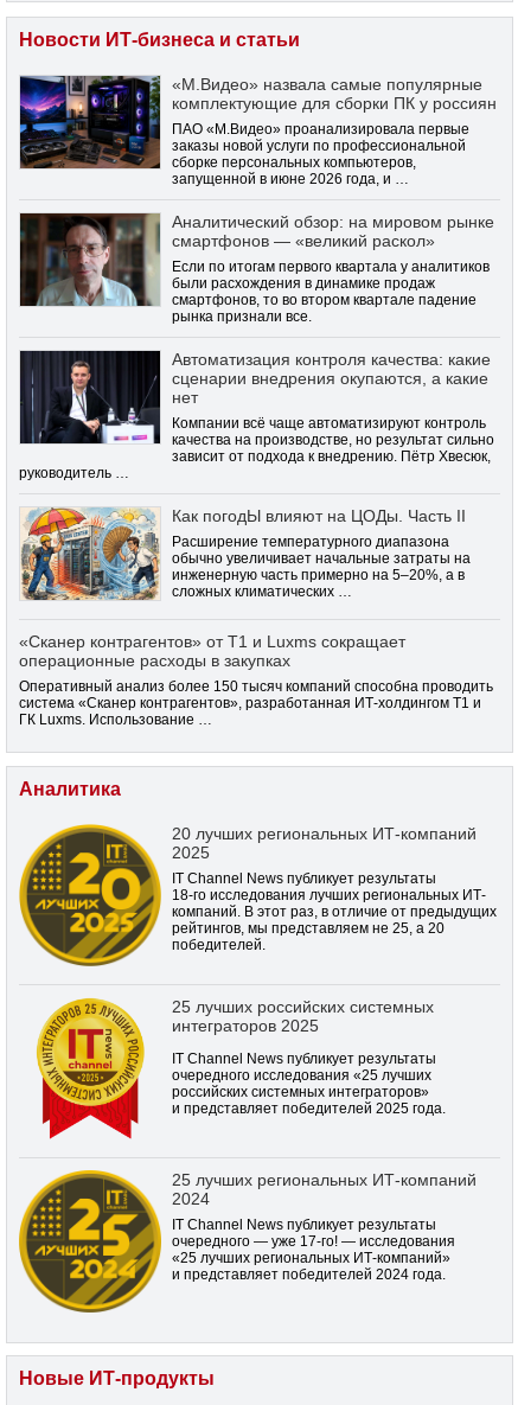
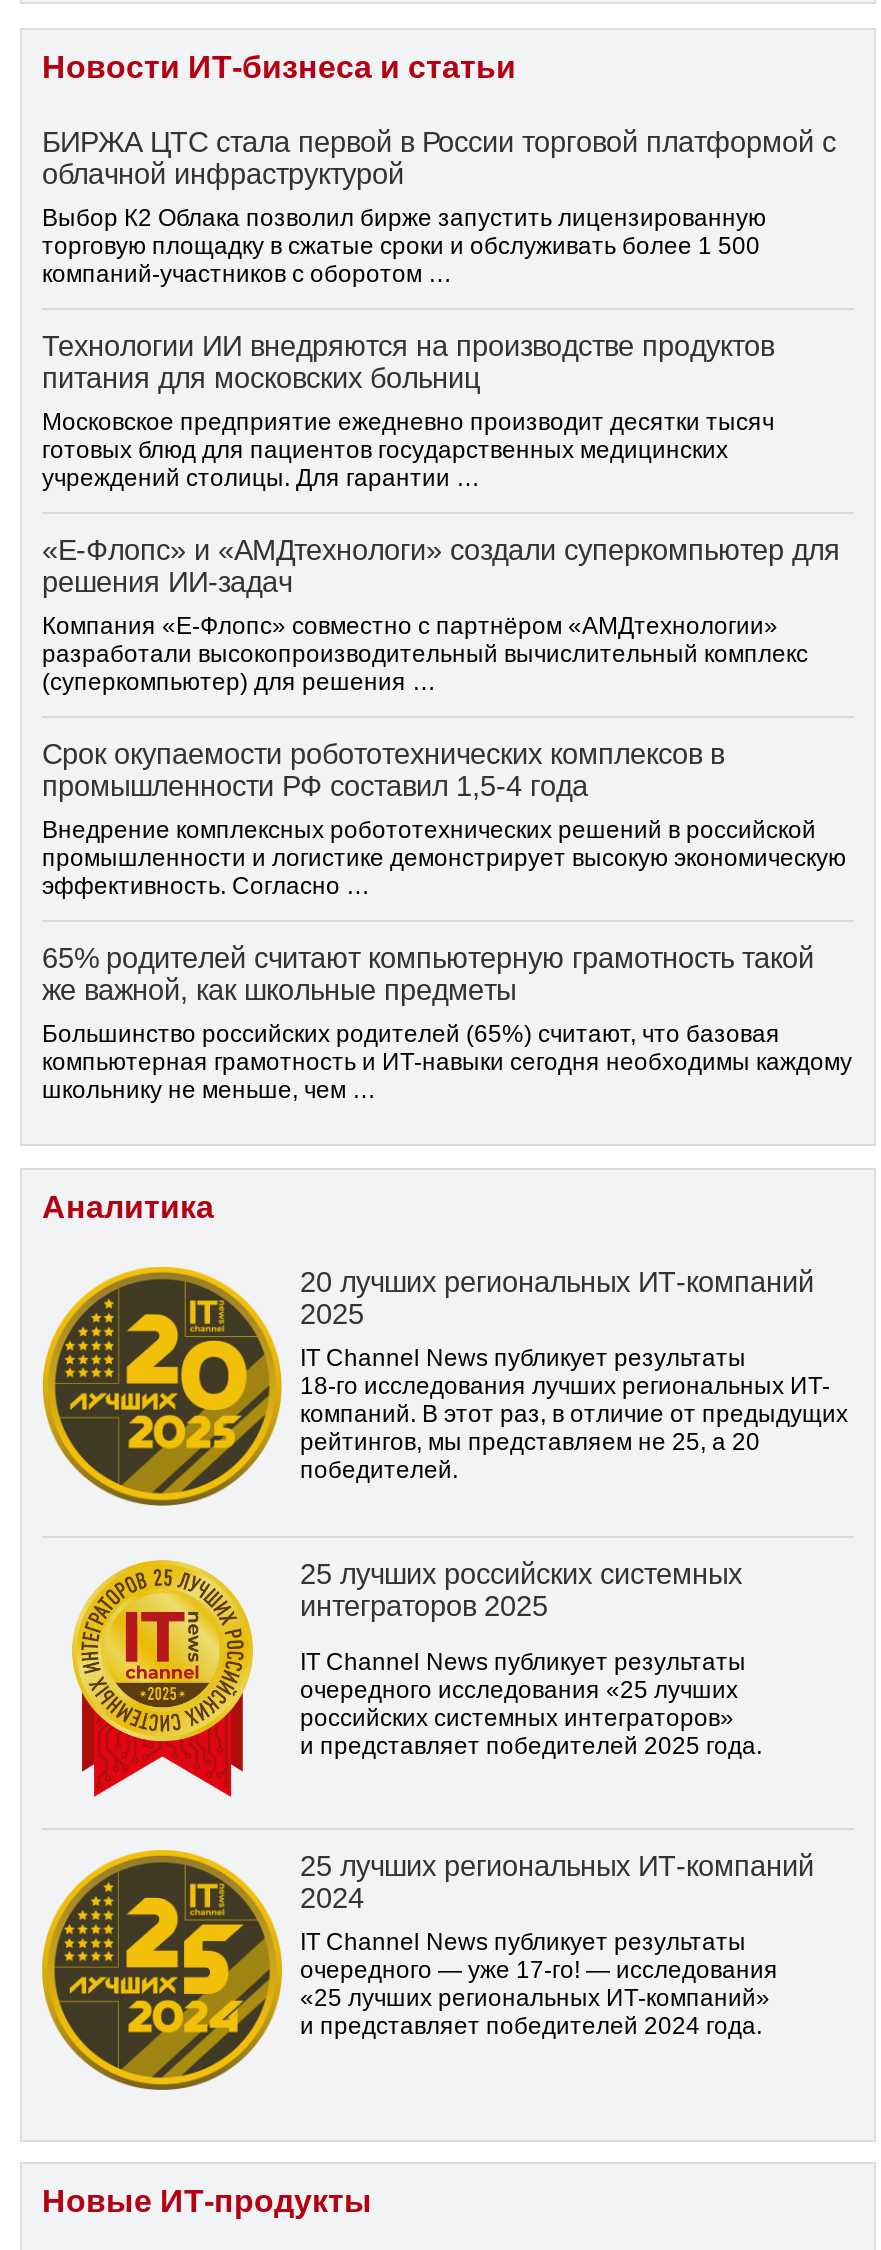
- «М.Видео» назвала самые популярные
- комплектующие для сборки ПК у россиян
- ПАО «М.Видео» проанализировала первые
- заказы новой услуги по профессиональной
- сборке персональных компьютеров,
- запущенной в июне 2026 года, и …
+ БИРЖА ЦТС стала первой в России торговой платформой с
+ облачной инфраструктурой
+ Выбор К2 Облака позволил бирже запустить лицензированную
+ торговую площадку в сжатые сроки и обслуживать более 1 500
+ компаний-участников с оборотом …

- Аналитический обзор: на мировом рынке
- смартфонов — «великий раскол»
- Если по итогам первого квартала у аналитиков
- были расхождения в динамике продаж
- смартфонов, то во втором квартале падение
- рынка признали все.
+ Технологии ИИ внедряются на производстве продуктов
+ питания для московских больниц
+ Московское предприятие ежедневно производит десятки тысяч
+ готовых блюд для пациентов государственных медицинских
+ учреждений столицы. Для гарантии …

- Автоматизация контроля качества: какие
- сценарии внедрения окупаются, а какие
- нет
- Компании всё чаще автоматизируют контроль
- качества на производстве, но результат сильно
- зависит от подхода к внедрению. Пётр Хвесюк,
- руководитель …
+ «Е-Флопс» и «АМДтехнологи» создали суперкомпьютер для
+ решения ИИ-задач
+ Компания «Е-Флопс» совместно с партнёром «АМДтехнологии»
+ разработали высокопроизводительный вычислительный комплекс
+ (суперкомпьютер) для решения …

- Как погодЫ влияют на ЦОДы. Часть II
- Расширение температурного диапазона
- обычно увеличивает начальные затраты на
- инженерную часть примерно на 5–20%, а в
- сложных климатических …
+ Срок окупаемости робототехнических комплексов в
+ промышленности РФ составил 1,5-4 года
+ Внедрение комплексных робототехнических решений в российской
+ промышленности и логистике демонстрирует высокую экономическую
+ эффективность. Согласно …

- «Сканер контрагентов» от Т1 и Luxms сокращает
- операционные расходы в закупках
- Оперативный анализ более 150 тысяч компаний способна проводить
- система «Сканер контрагентов», разработанная ИТ-холдингом Т1 и
- ГК Luxms. Использование …
+ 65% родителей считают компьютерную грамотность такой
+ же важной, как школьные предметы
+ Большинство российских родителей (65%) считают, что базовая
+ компьютерная грамотность и ИТ-навыки сегодня необходимы каждому
+ школьнику не меньше, чем …
